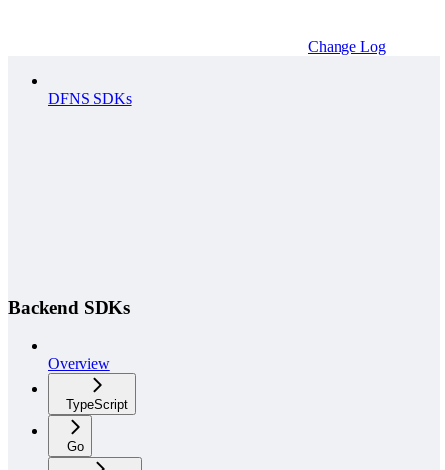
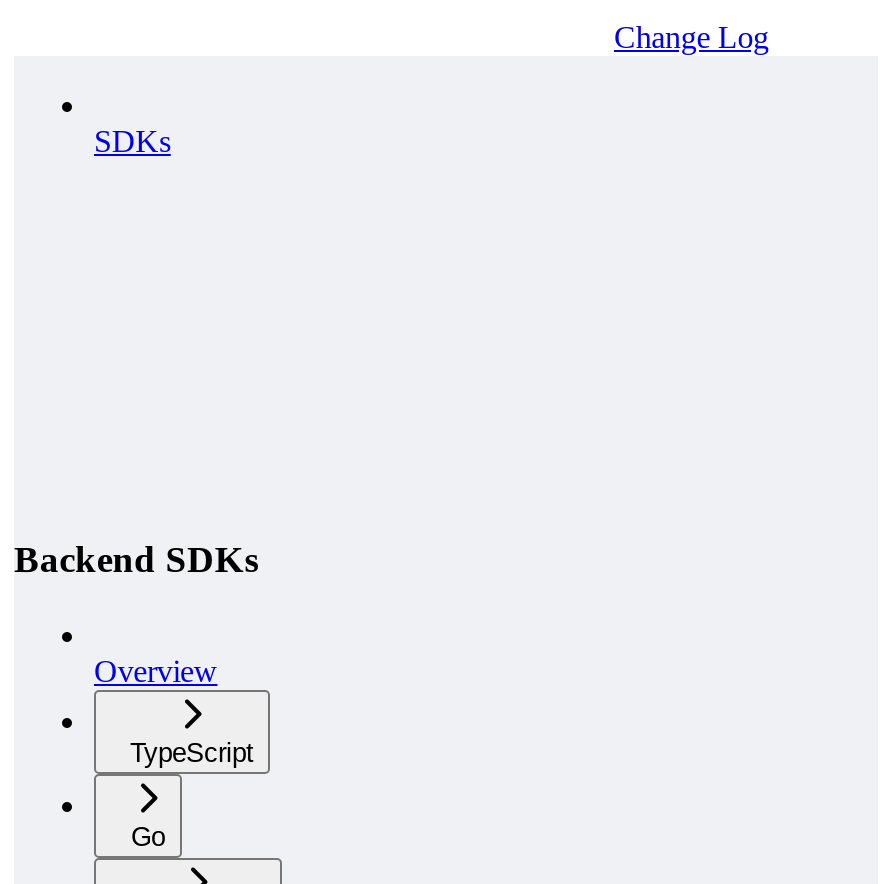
- DFNS SDKs
+ SDKs
